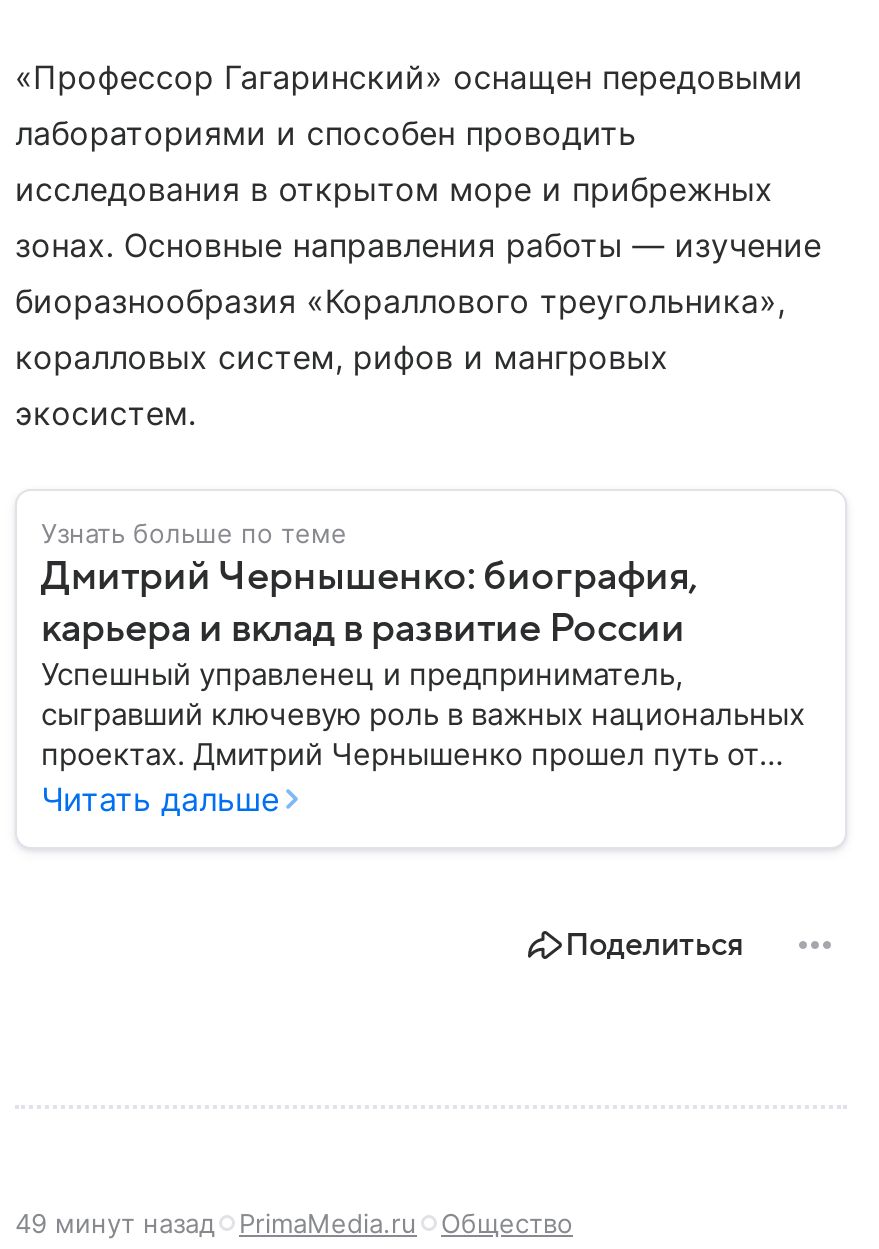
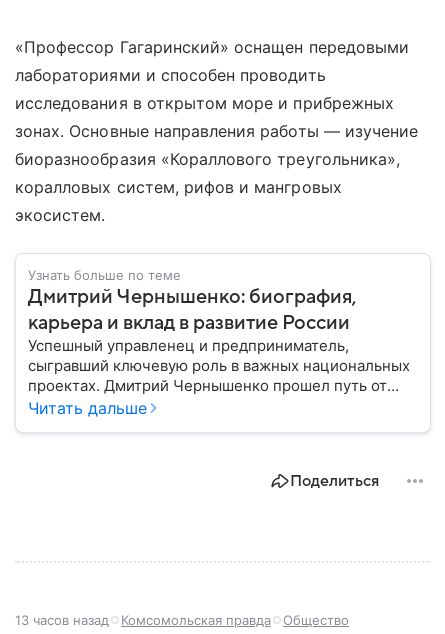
- 49 минут назад
- PrimaMedia.ru
+ 13 часов назад
+ Комсомольская правда
